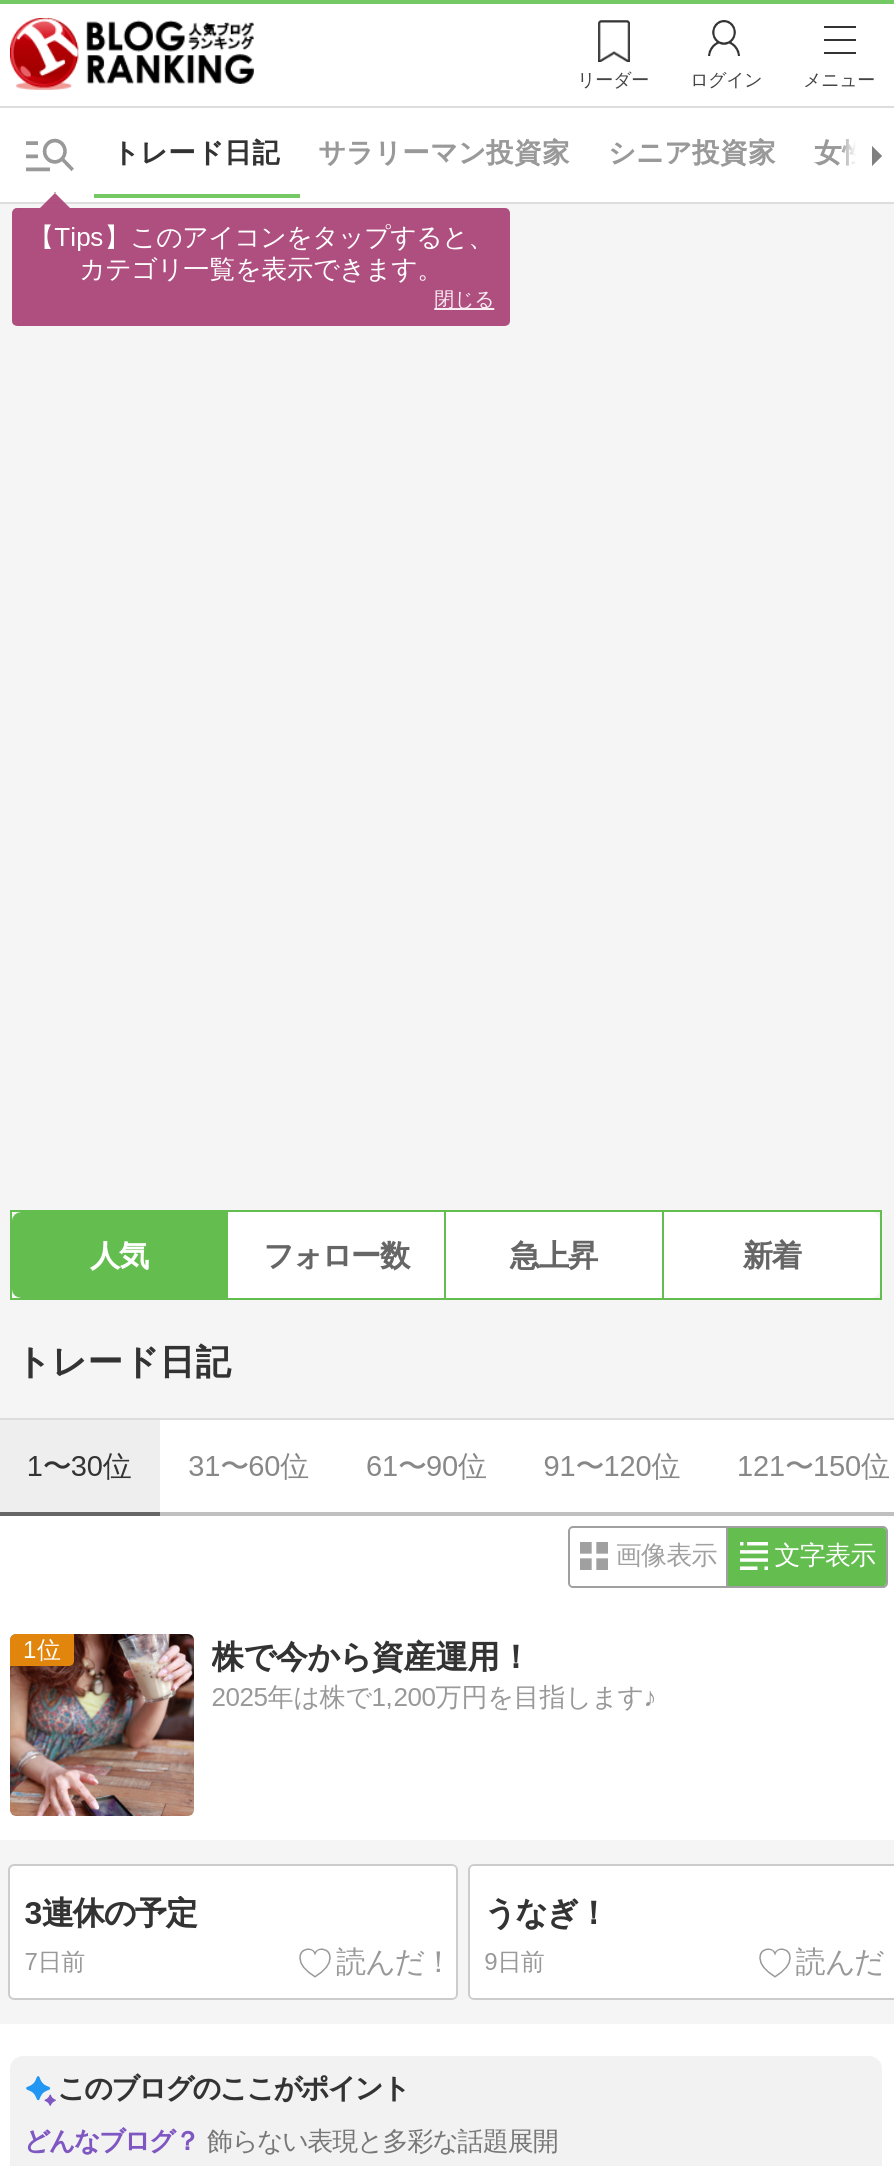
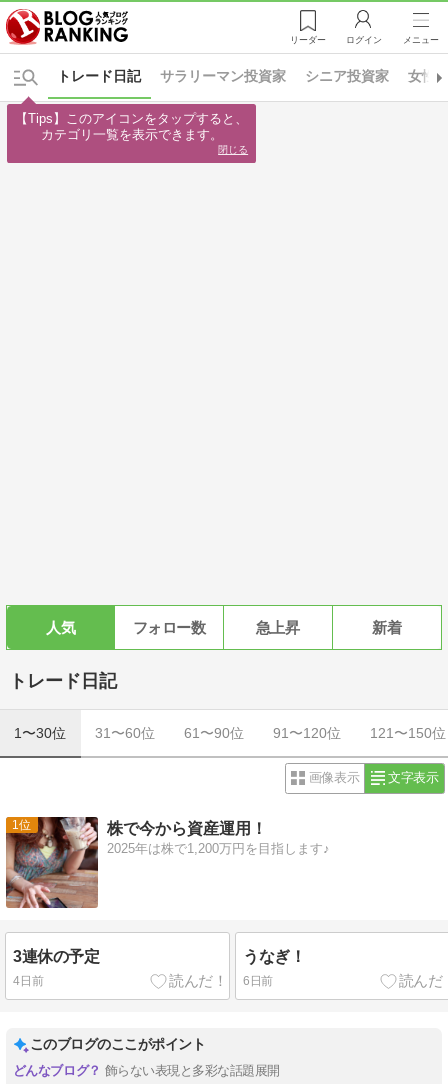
- 7日前
+ 4日前

- 9日前
+ 6日前
